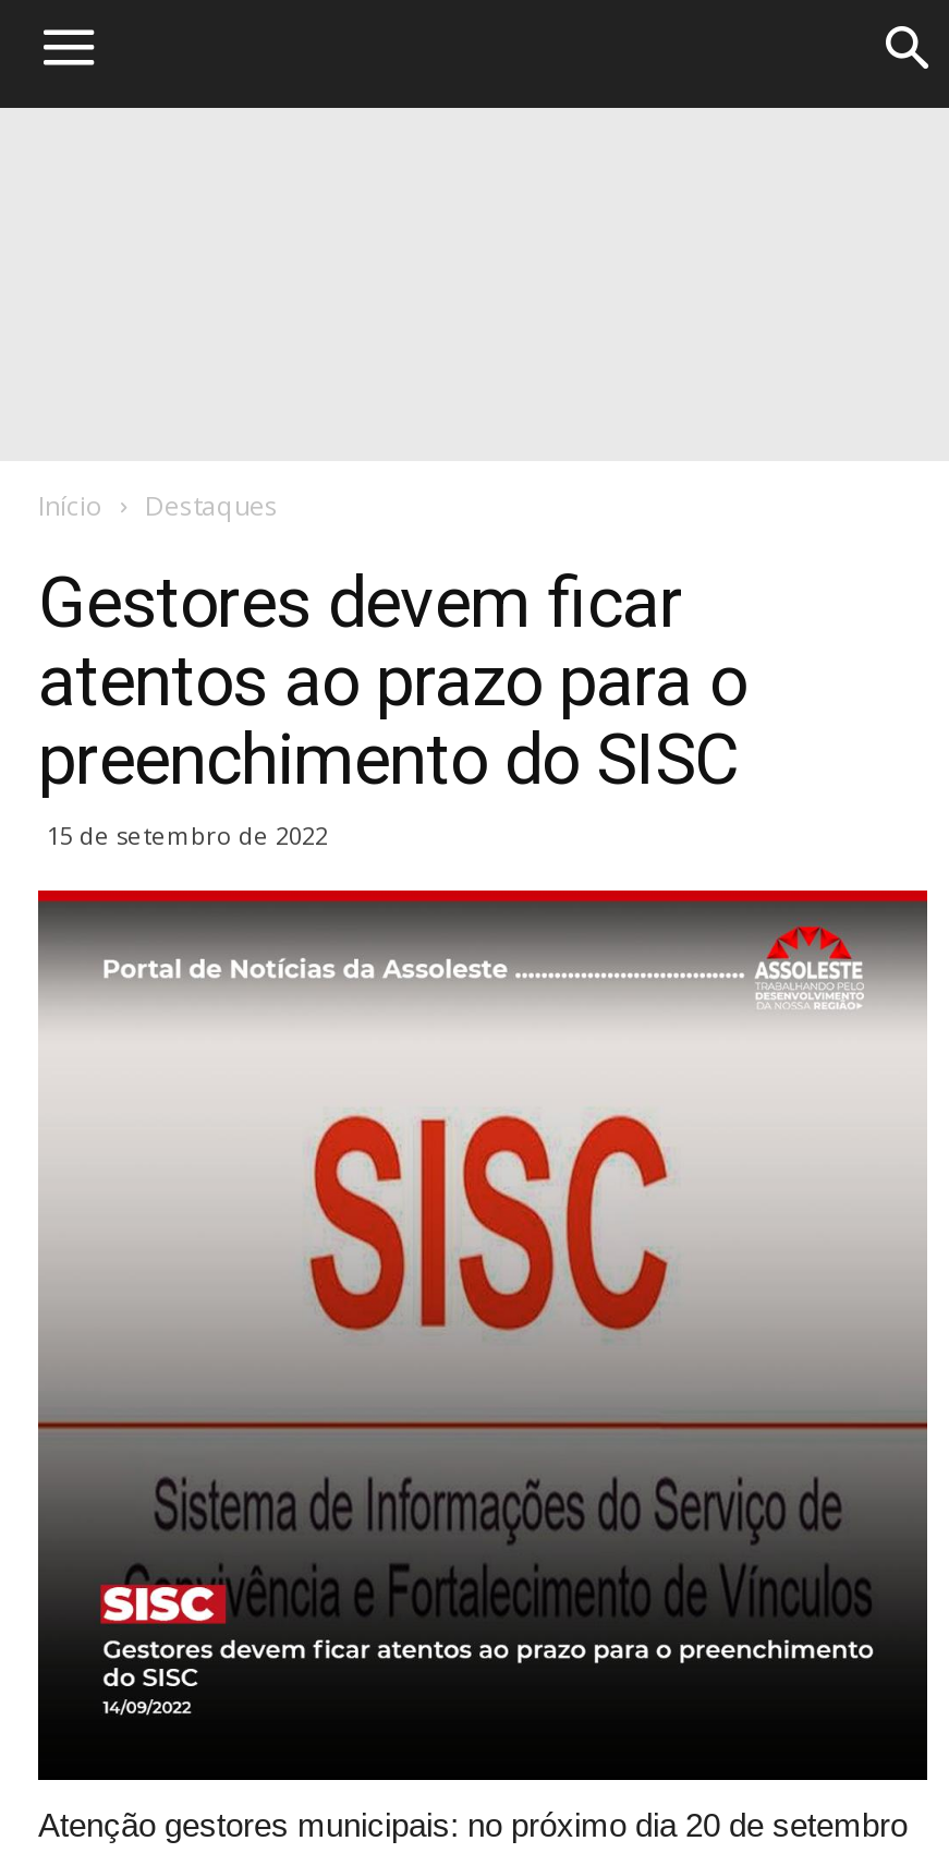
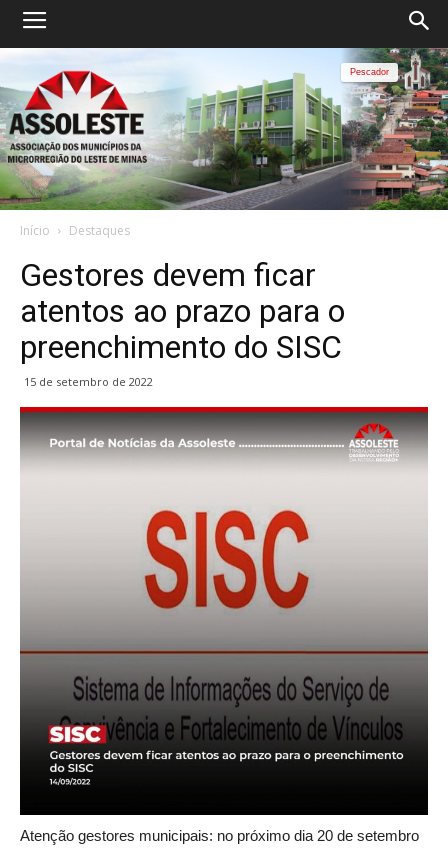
+ [image]
+ Pescador
